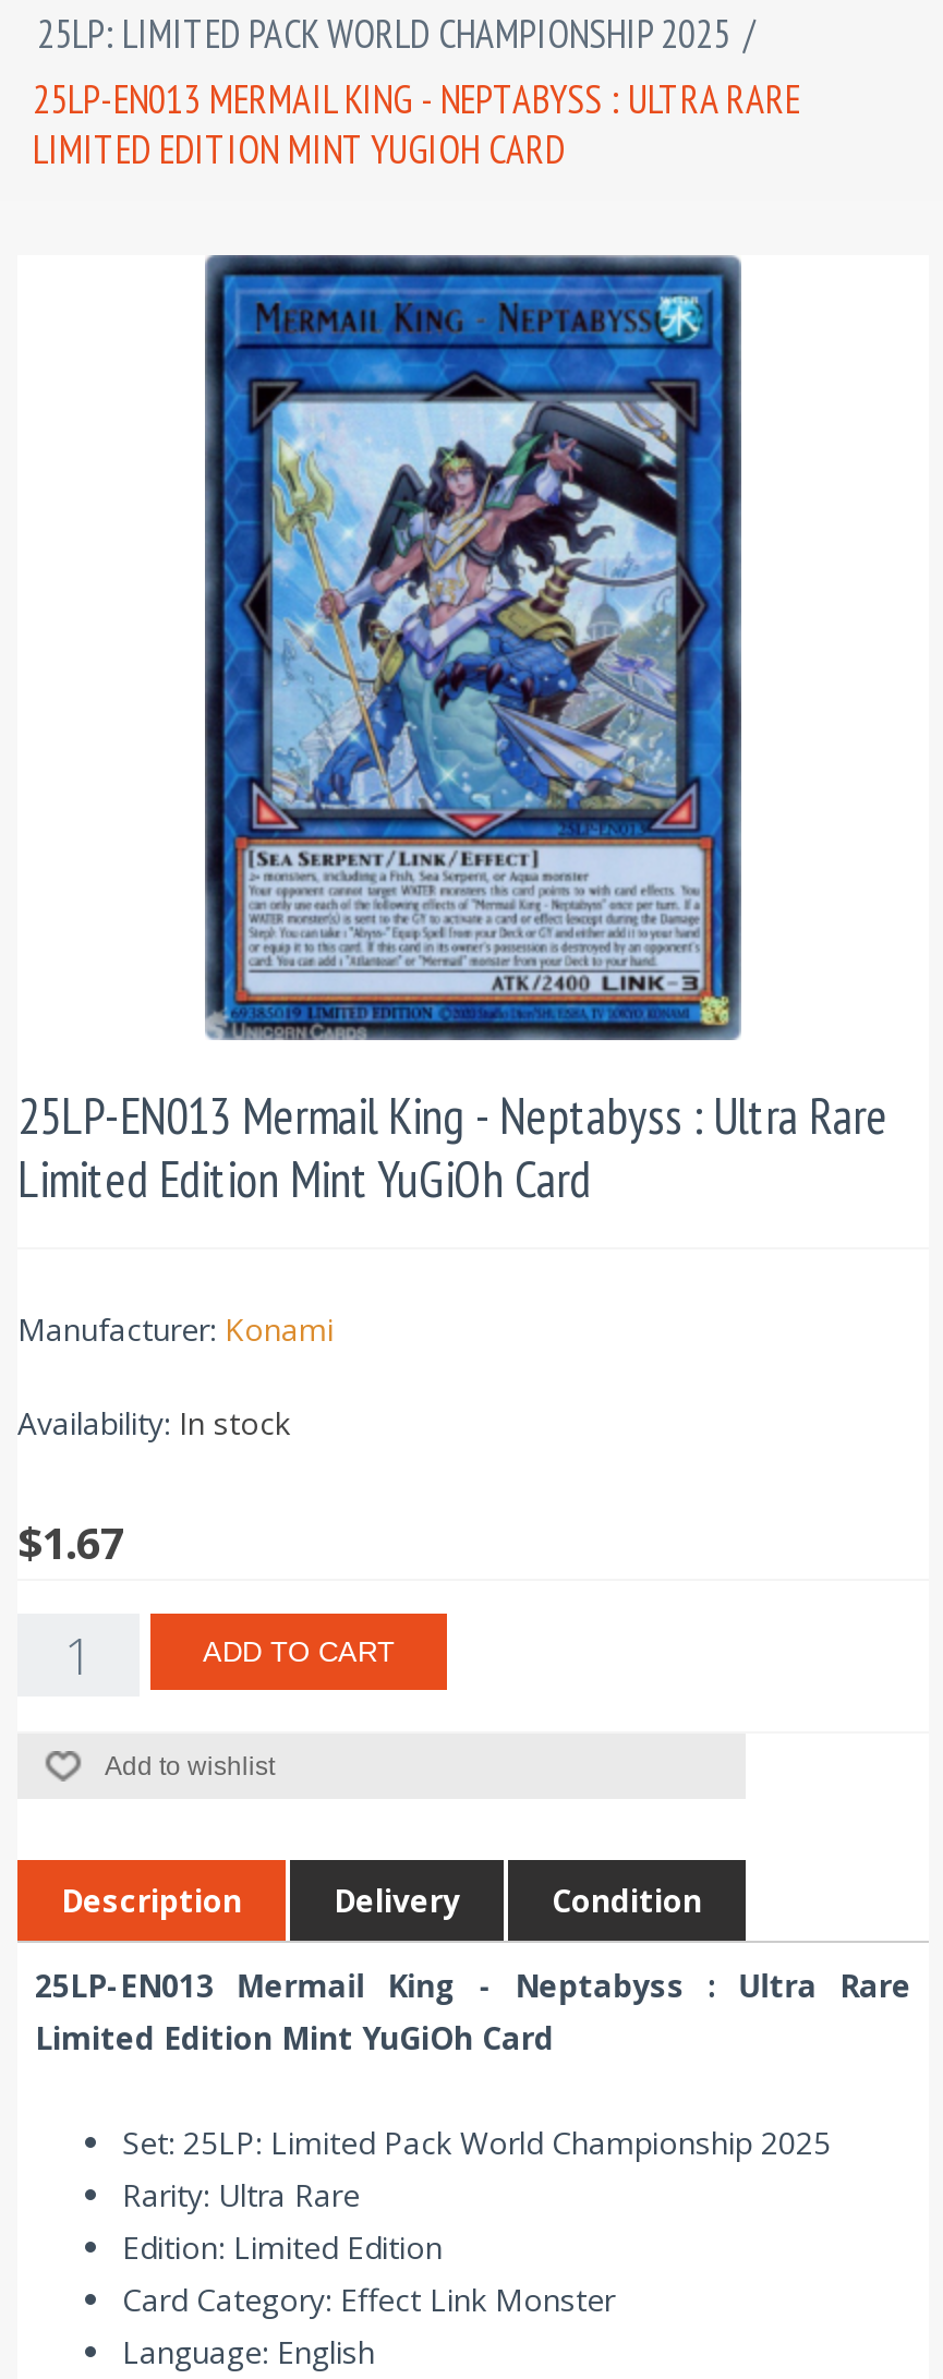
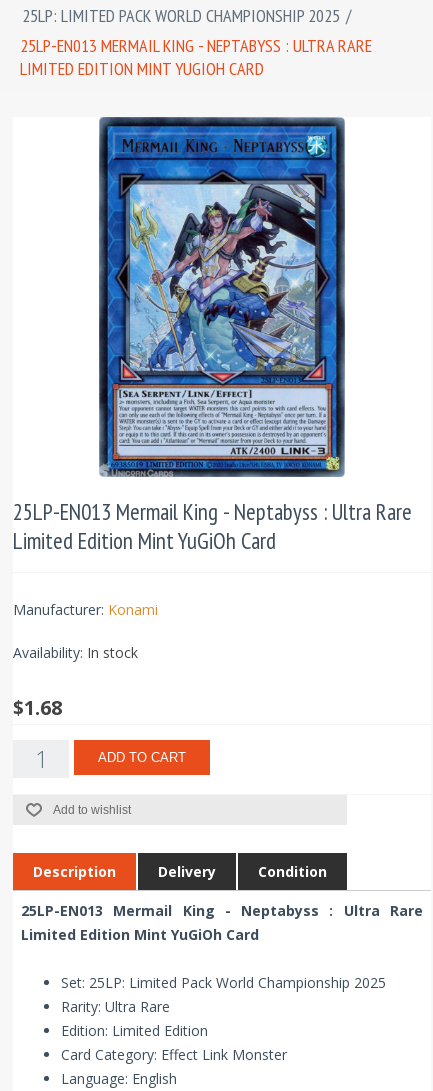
- $1.67
+ $1.68
